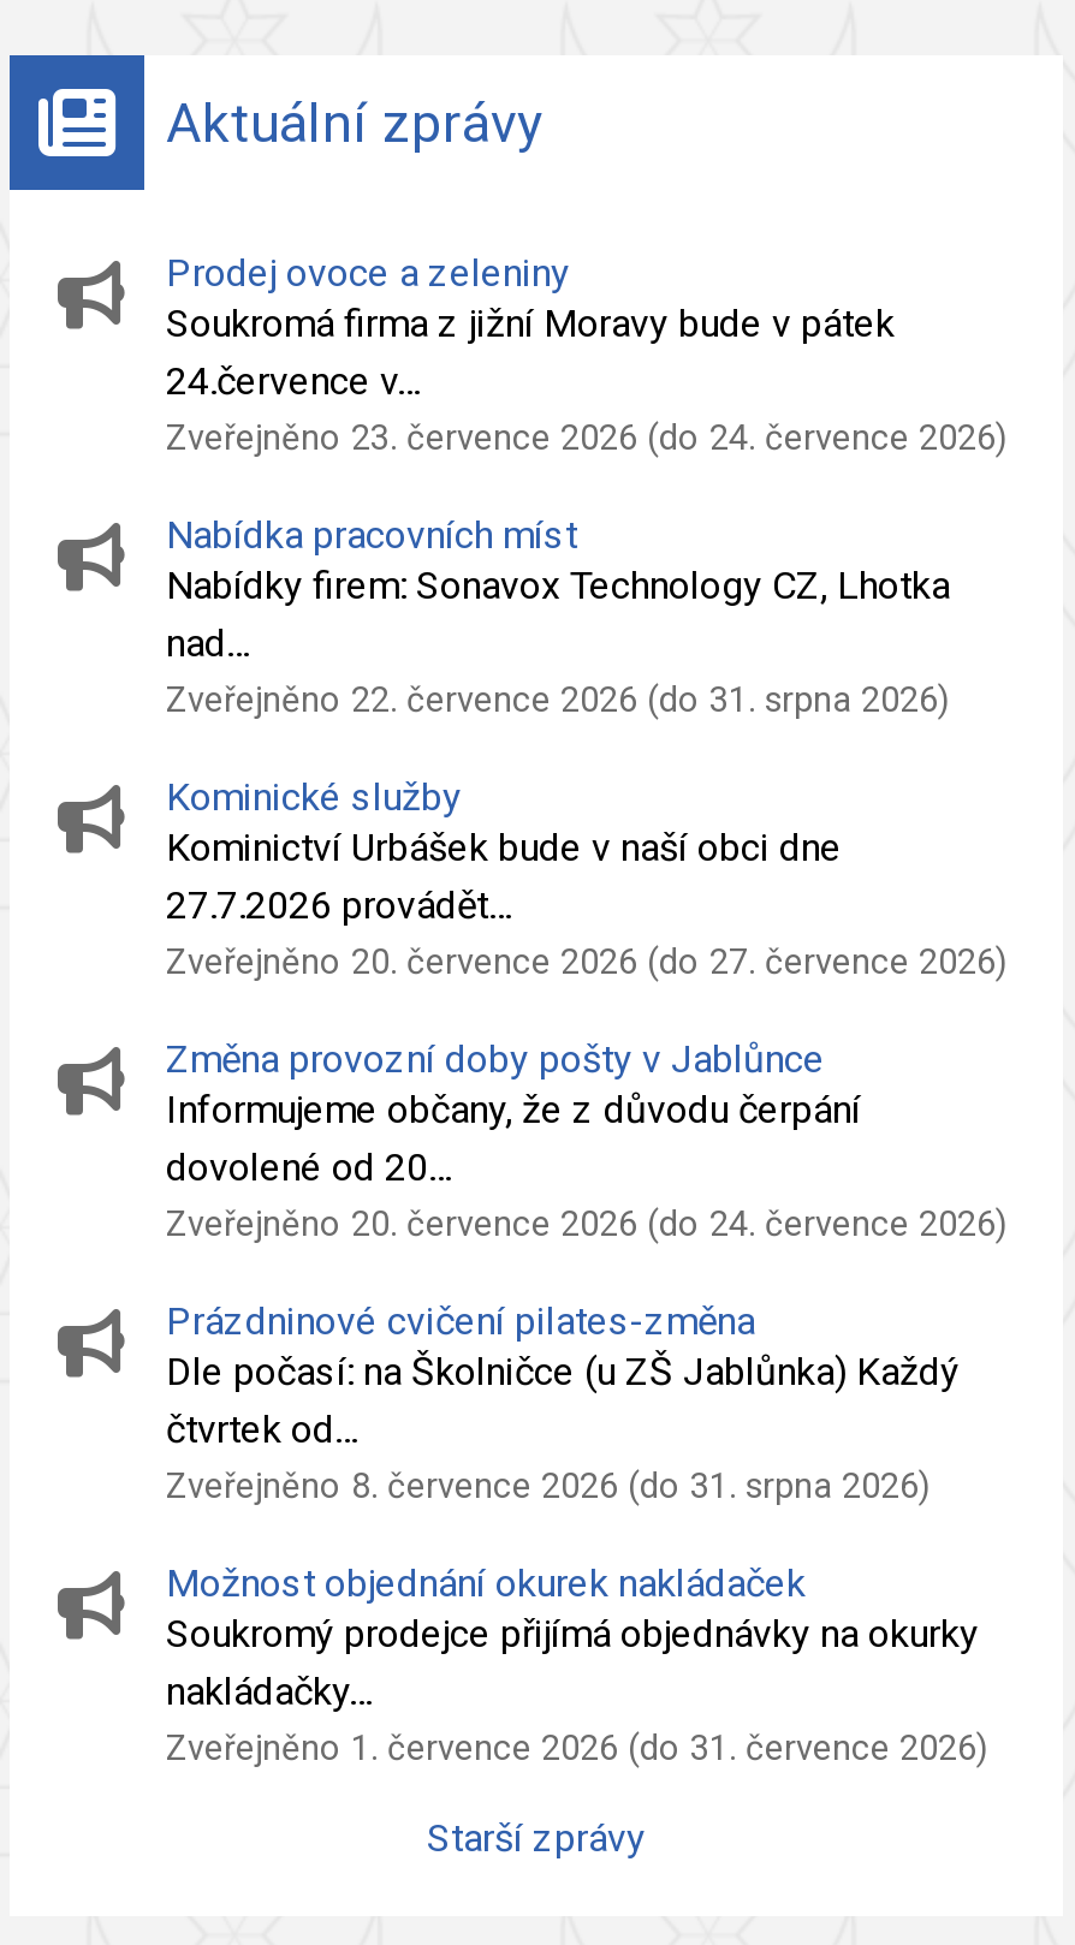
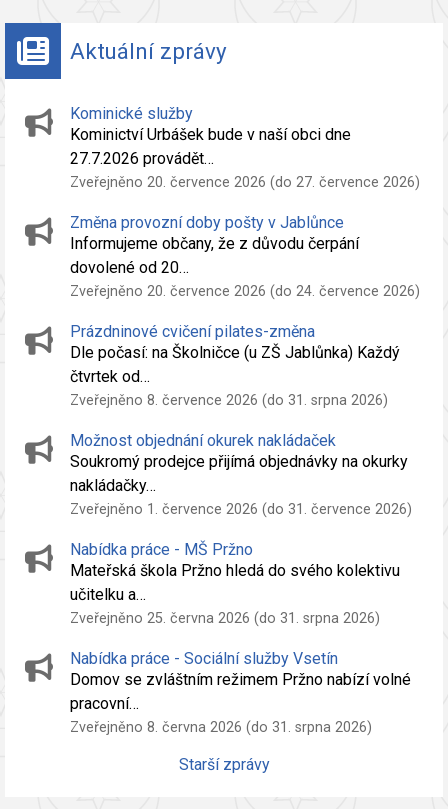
- Prodej ovoce a zeleniny
- Soukromá firma z jižní Moravy bude v pátek
- 24.července v…
- Zveřejněno 23. července 2026 (do 24. července 2026)
- Nabídka pracovních míst
- Nabídky firem: Sonavox Technology CZ, Lhotka
- nad…
- Zveřejněno 22. července 2026 (do 31. srpna 2026)

moved up: Kominické služby | Kominictví Urbášek bude v naší obci dne | 27.7.2026 provádět… | ... | nakládačky… | Zveřejněno 1. července 2026 (do 31. července 2026)

+ Nabídka práce - MŠ Pržno
+ Mateřská škola Pržno hledá do svého kolektivu
+ učitelku a…
+ Zveřejněno 25. června 2026 (do 31. srpna 2026)
+ Nabídka práce - Sociální služby Vsetín
+ Domov se zvláštním režimem Pržno nabízí volné
+ pracovní…
+ Zveřejněno 8. června 2026 (do 31. srpna 2026)
